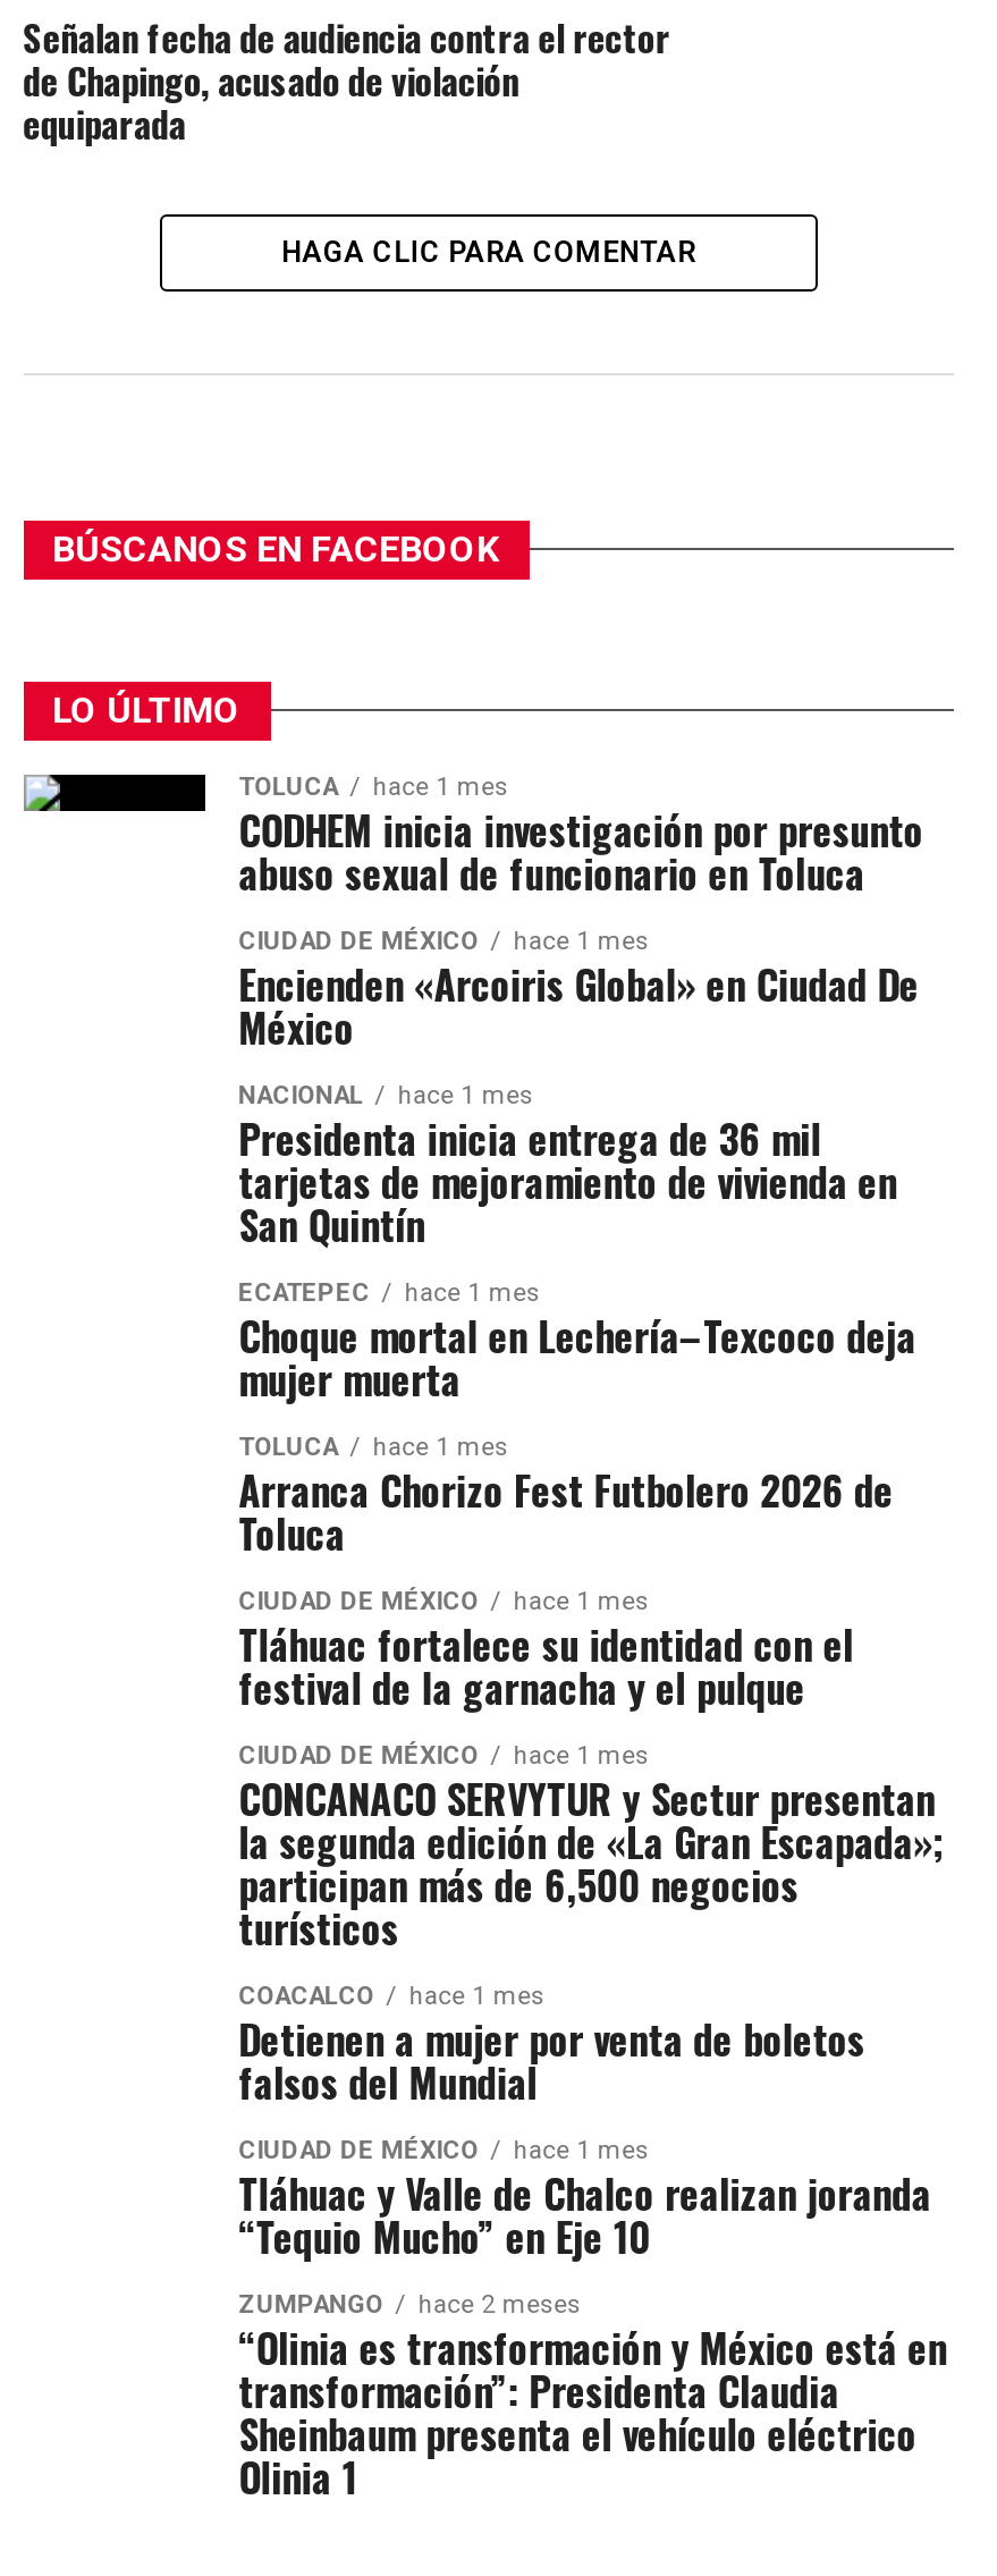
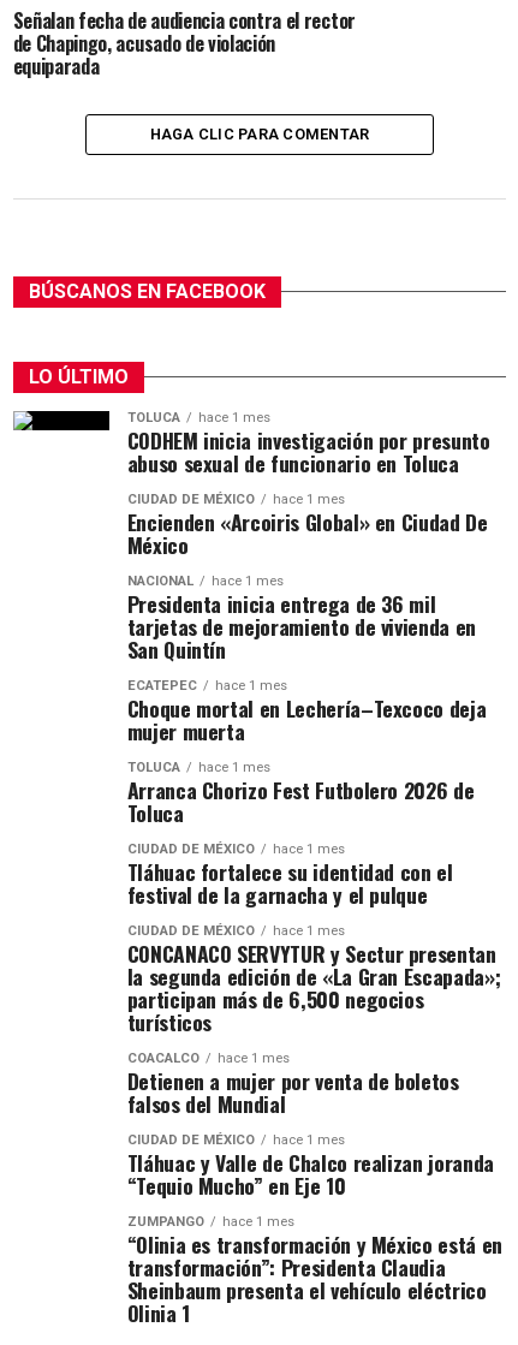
- ZUMPANGO hace 2 meses
+ ZUMPANGO hace 1 mes
